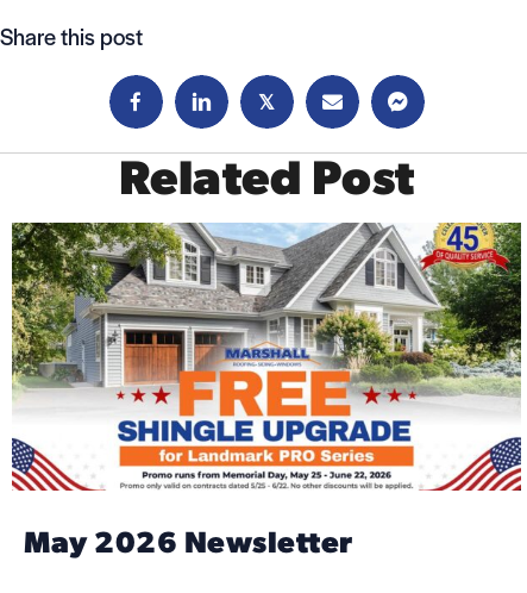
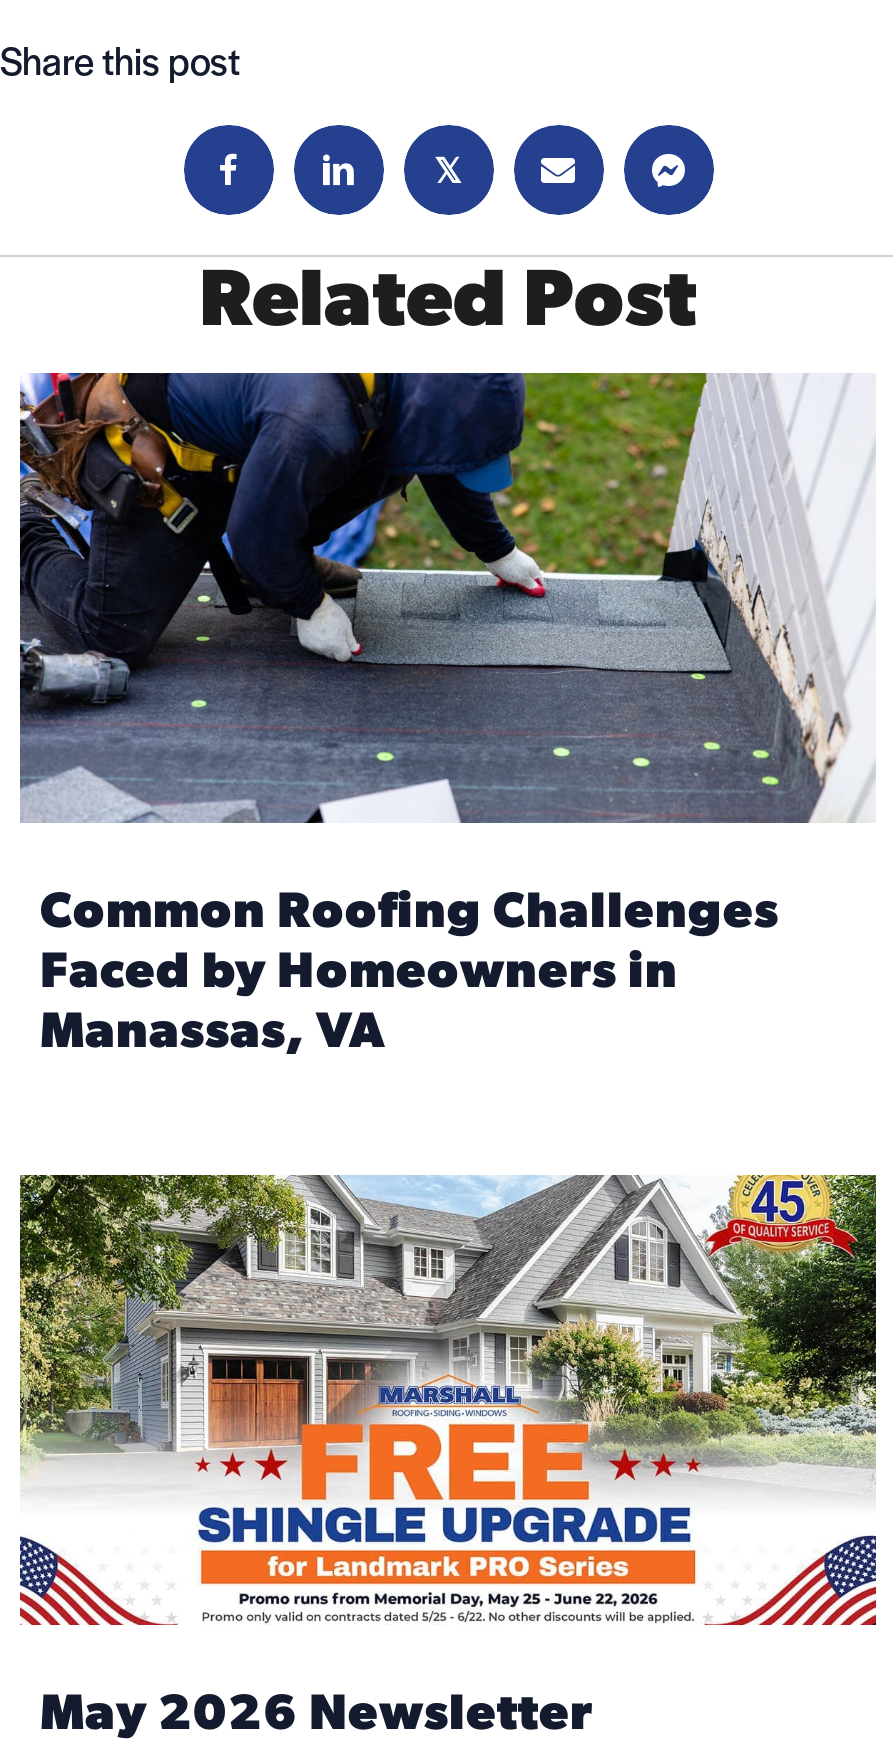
+ [image]
+ Common Roofing Challenges
+ Faced by Homeowners in
+ Manassas, VA
